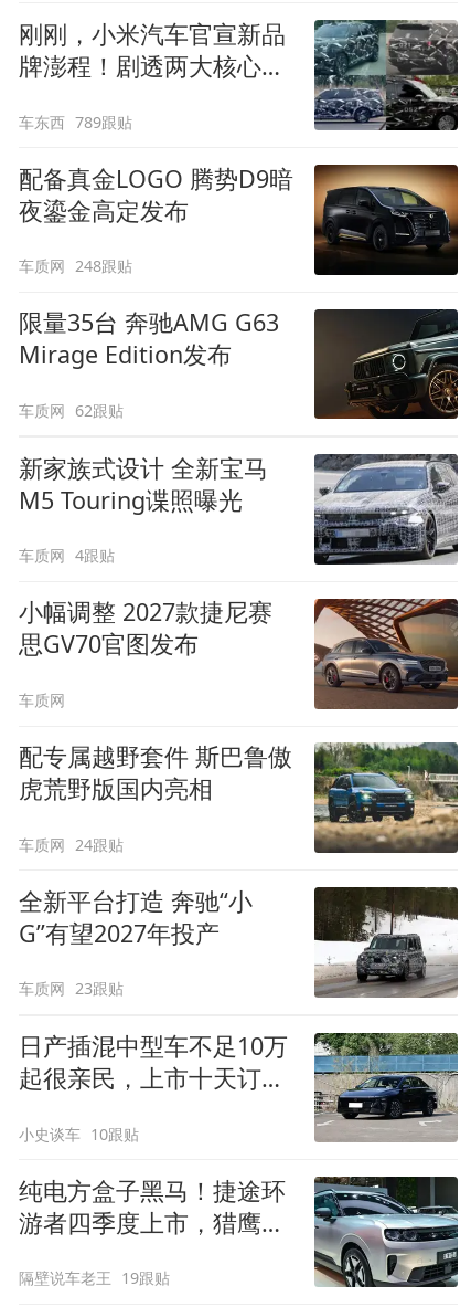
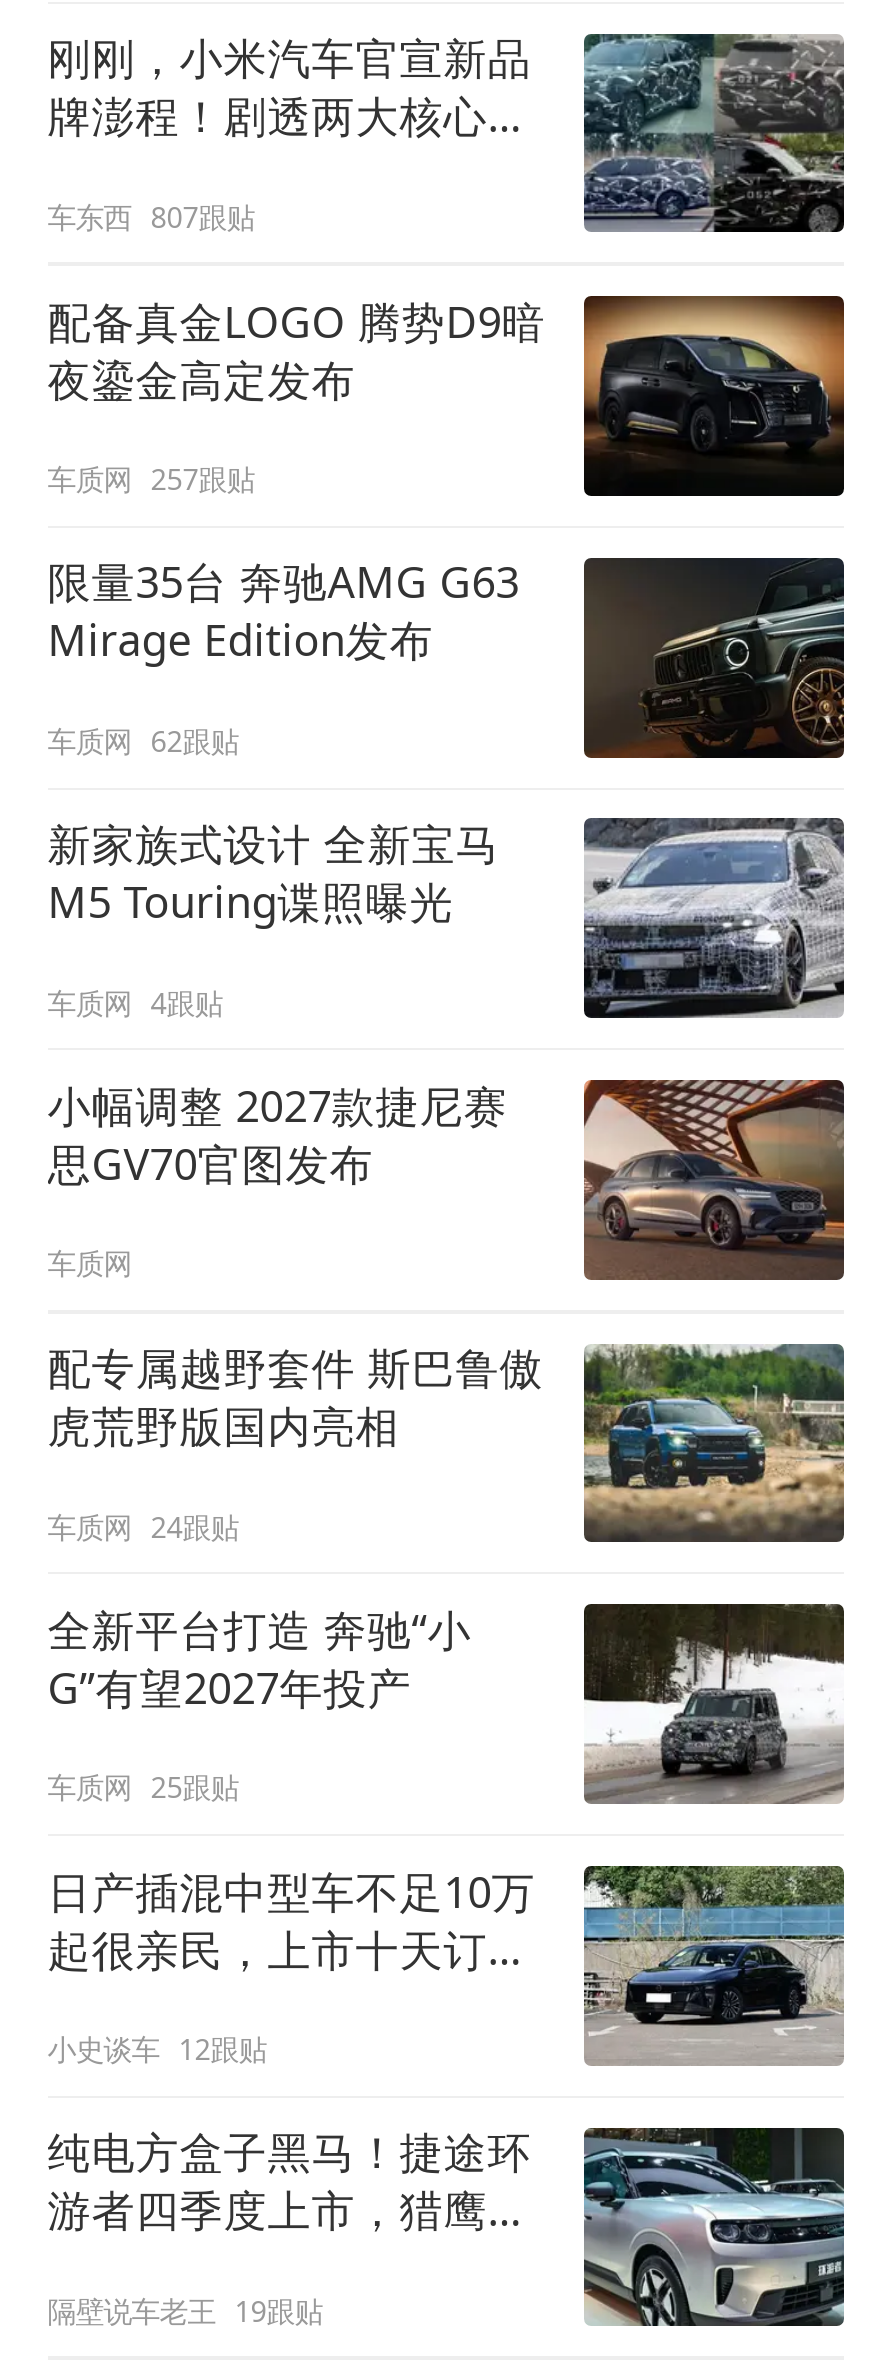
- 车东西 789跟贴
+ 车东西 807跟贴

- 车质网 248跟贴
+ 车质网 257跟贴

- 车质网 23跟贴
+ 车质网 25跟贴

- 小史谈车 10跟贴
+ 小史谈车 12跟贴
